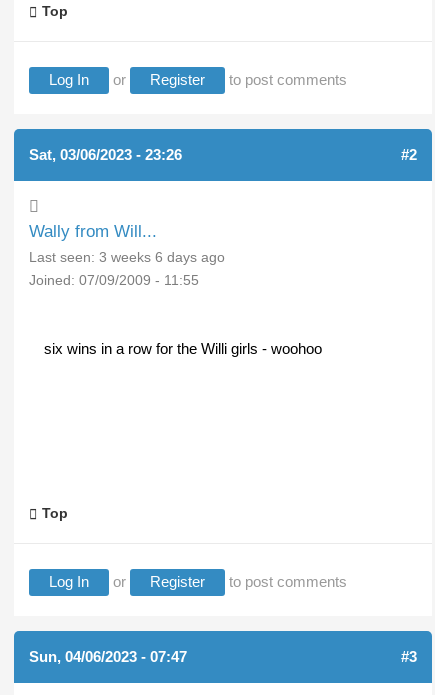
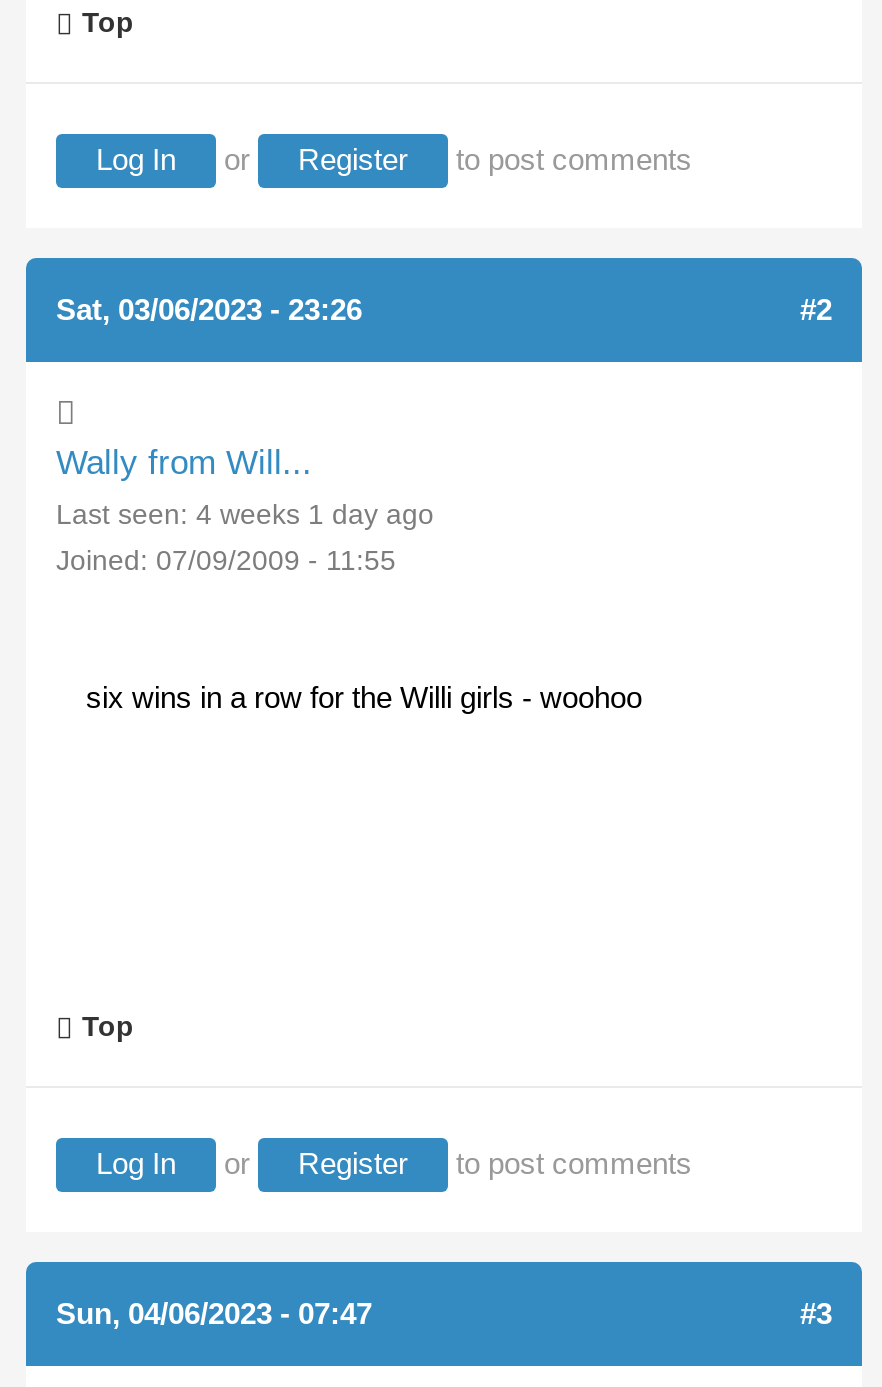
- Last seen: 3 weeks 6 days ago
+ Last seen: 4 weeks 1 day ago
